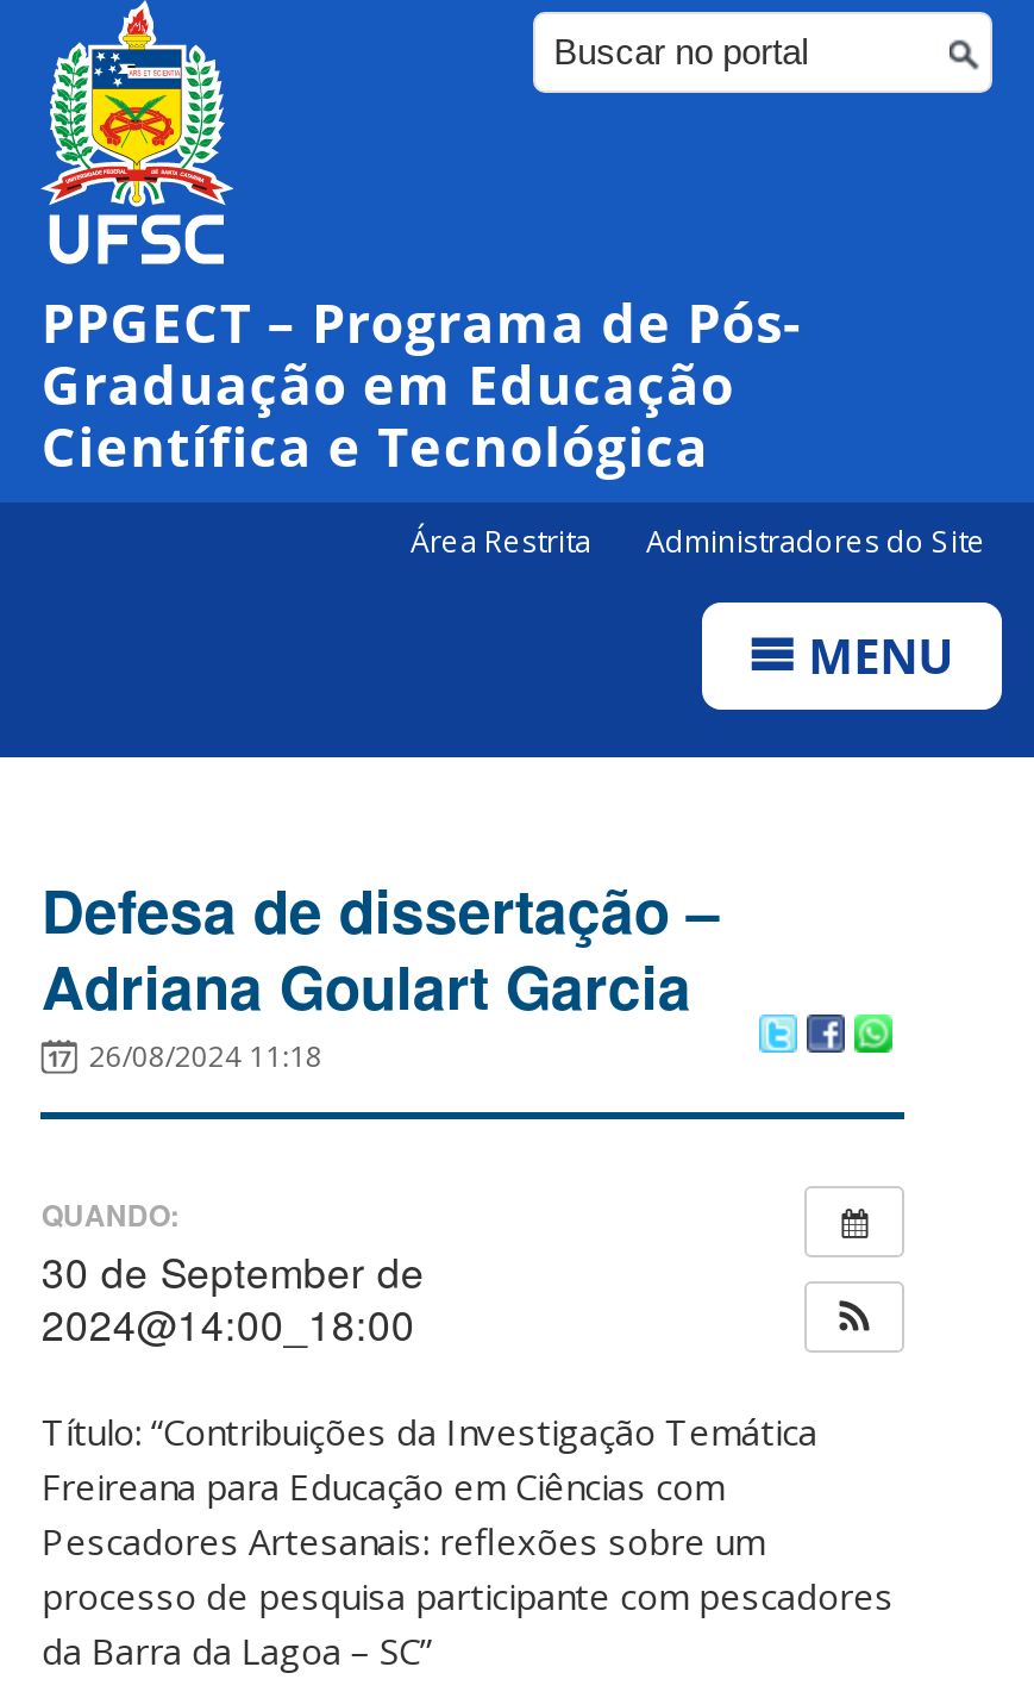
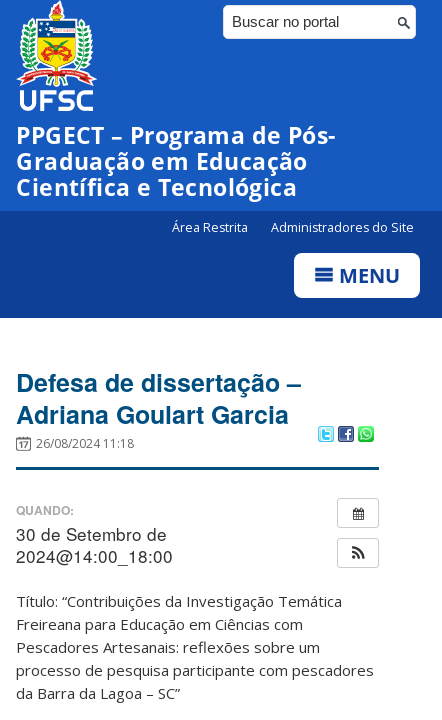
- 30 de September de
+ 30 de Setembro de
